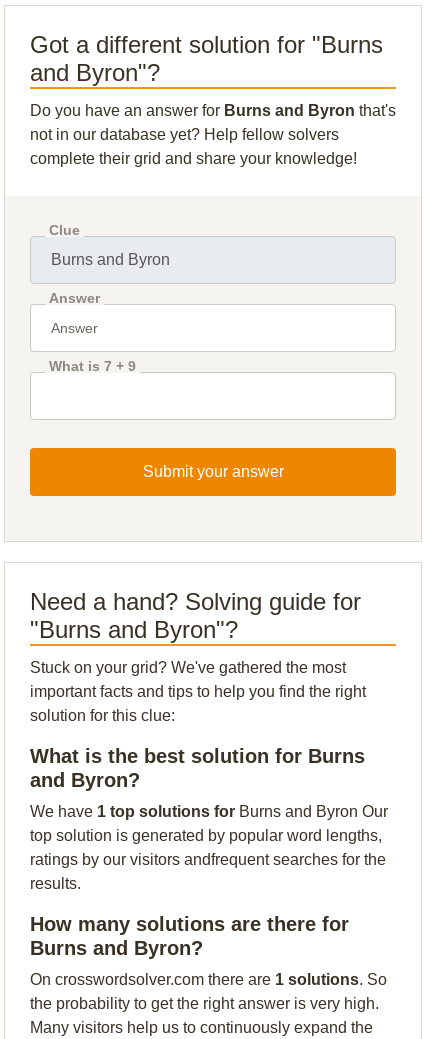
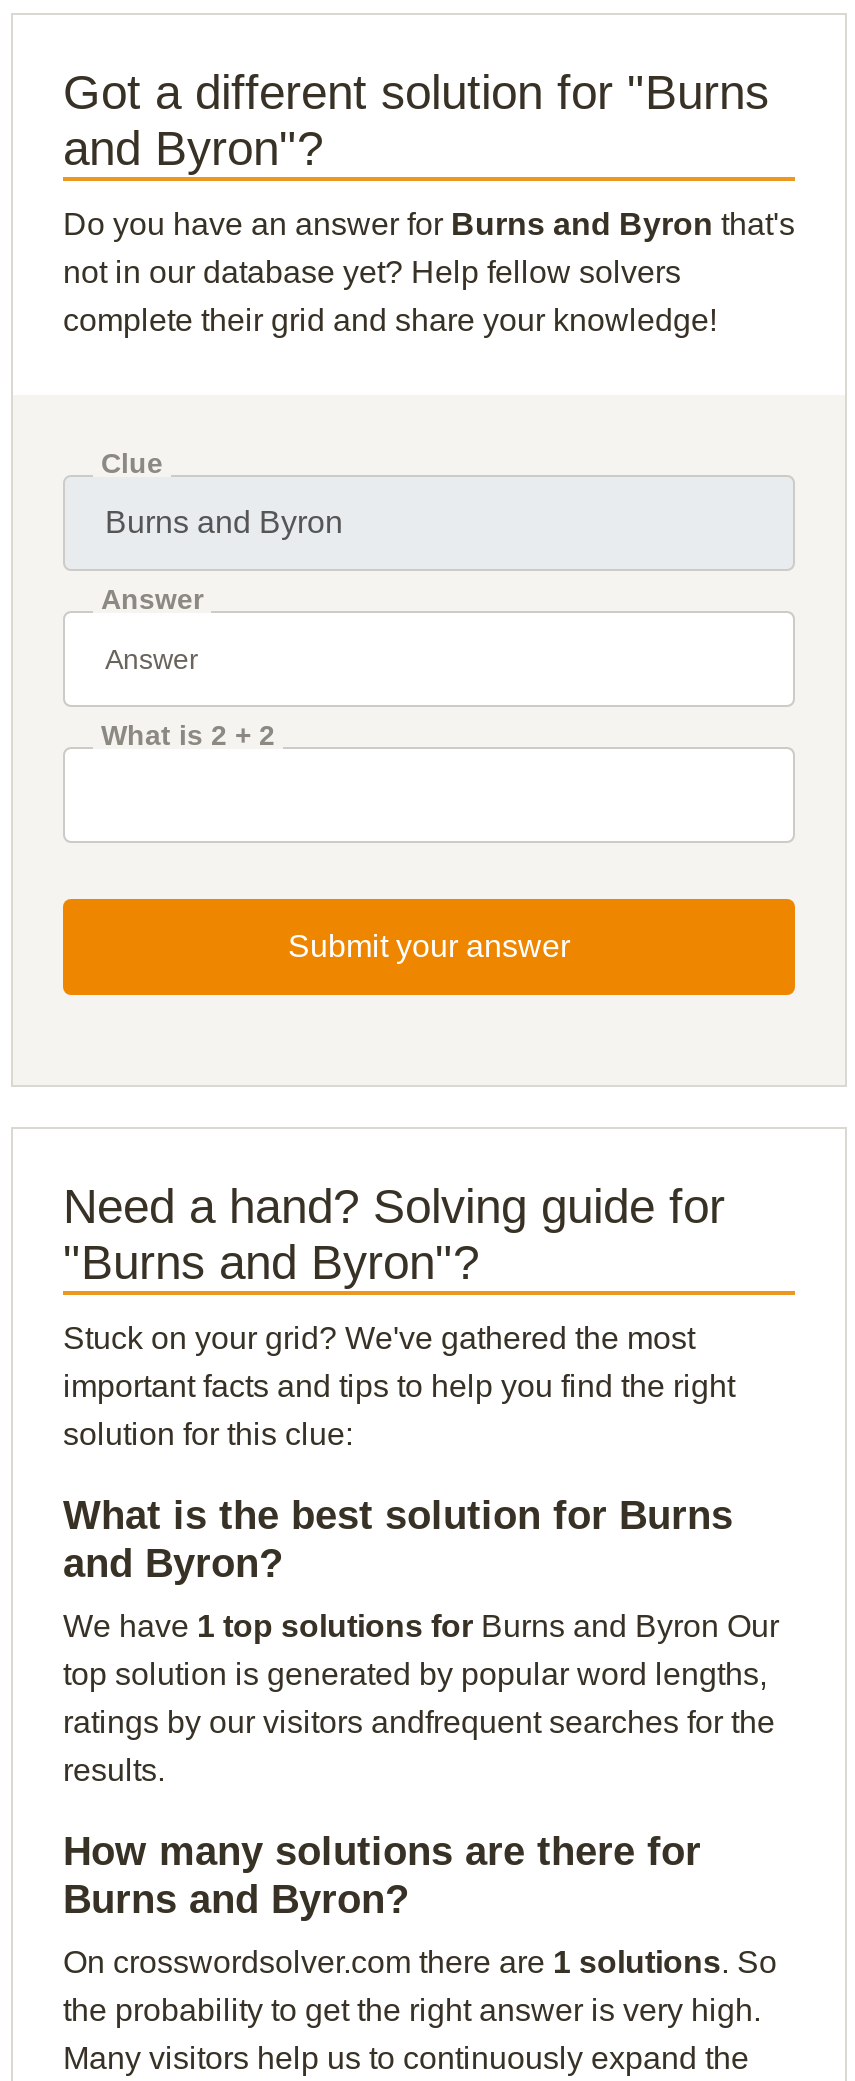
- What is 7 + 9
+ What is 2 + 2
